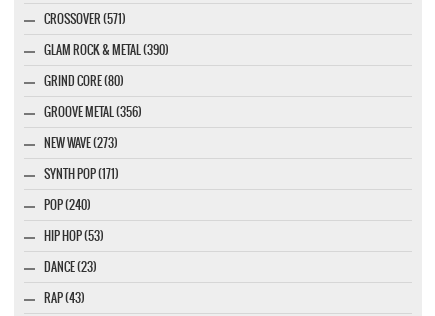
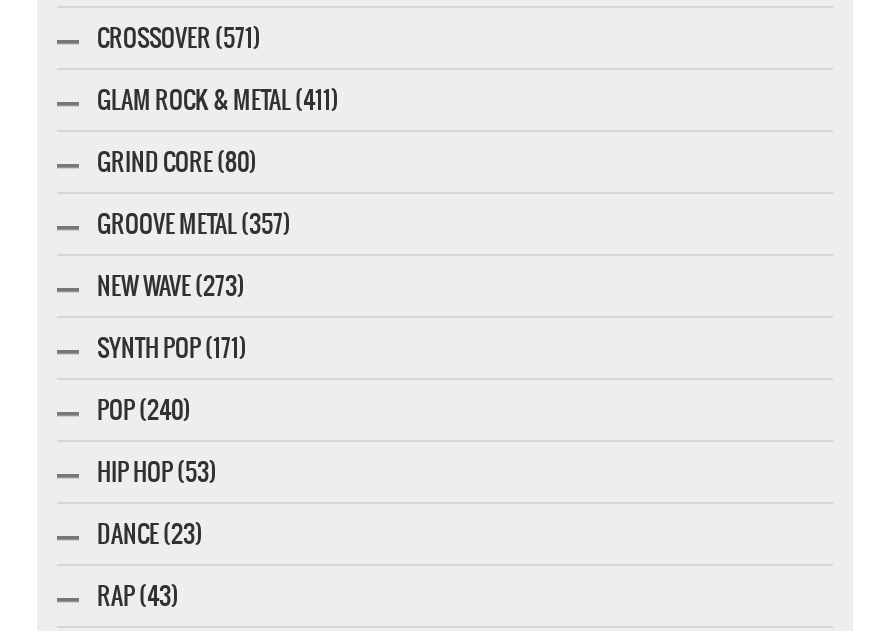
- GLAM ROCK & METAL (390)
+ GLAM ROCK & METAL (411)

- GROOVE METAL (356)
+ GROOVE METAL (357)
